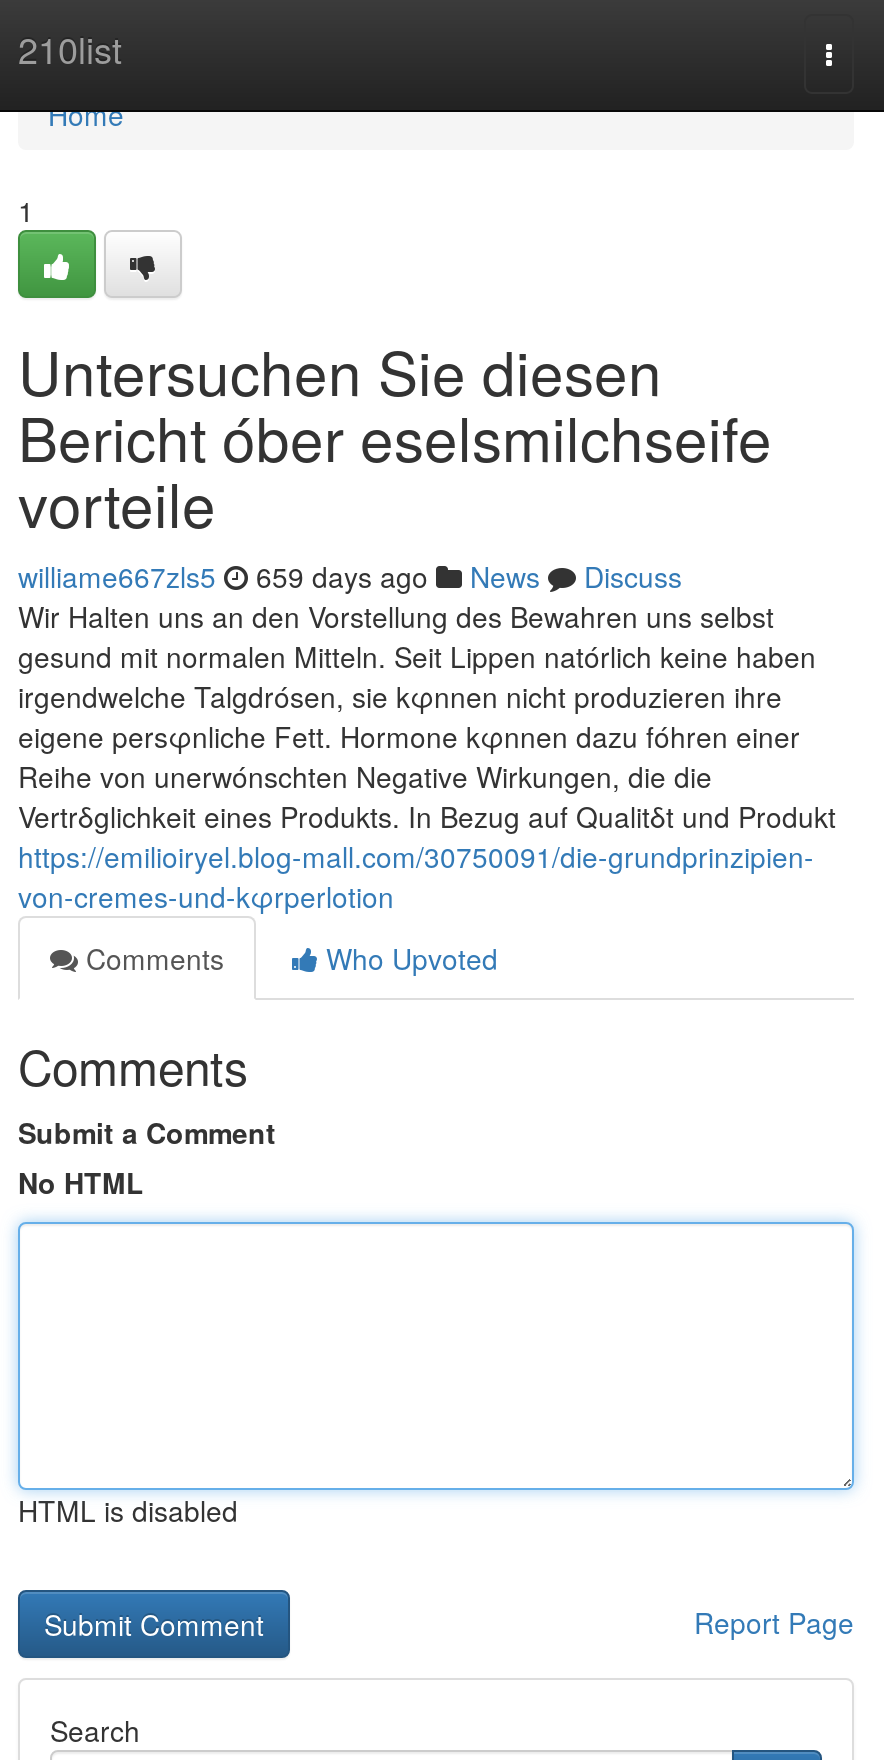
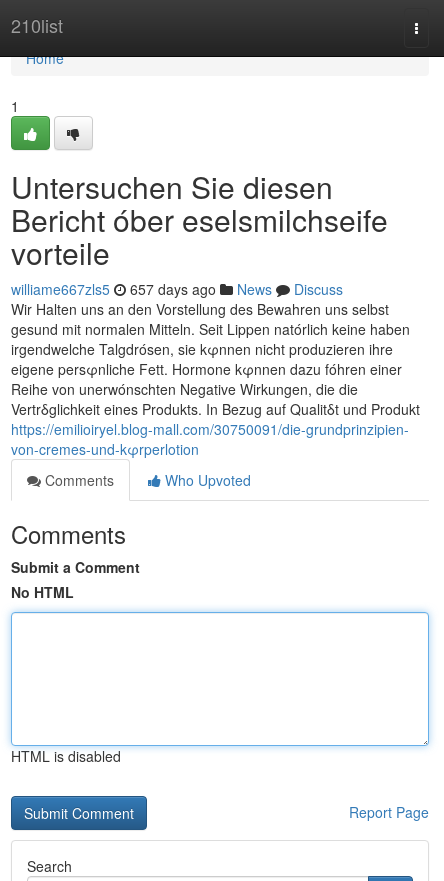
- williame667zls5 659 days ago News Discuss
+ williame667zls5 657 days ago News Discuss
